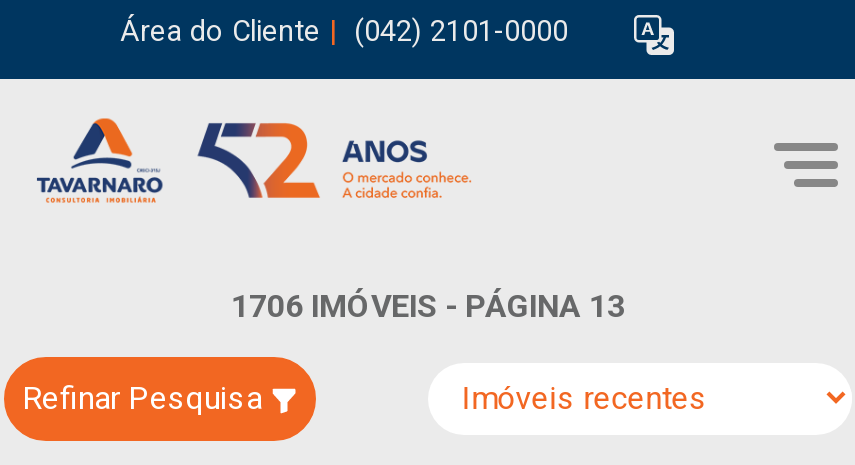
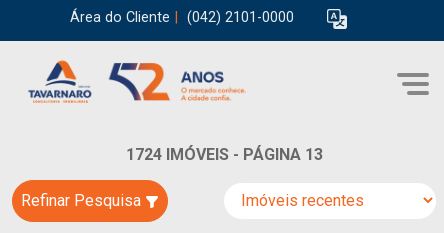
- 1706 IMÓVEIS - PÁGINA 13
+ 1724 IMÓVEIS - PÁGINA 13
